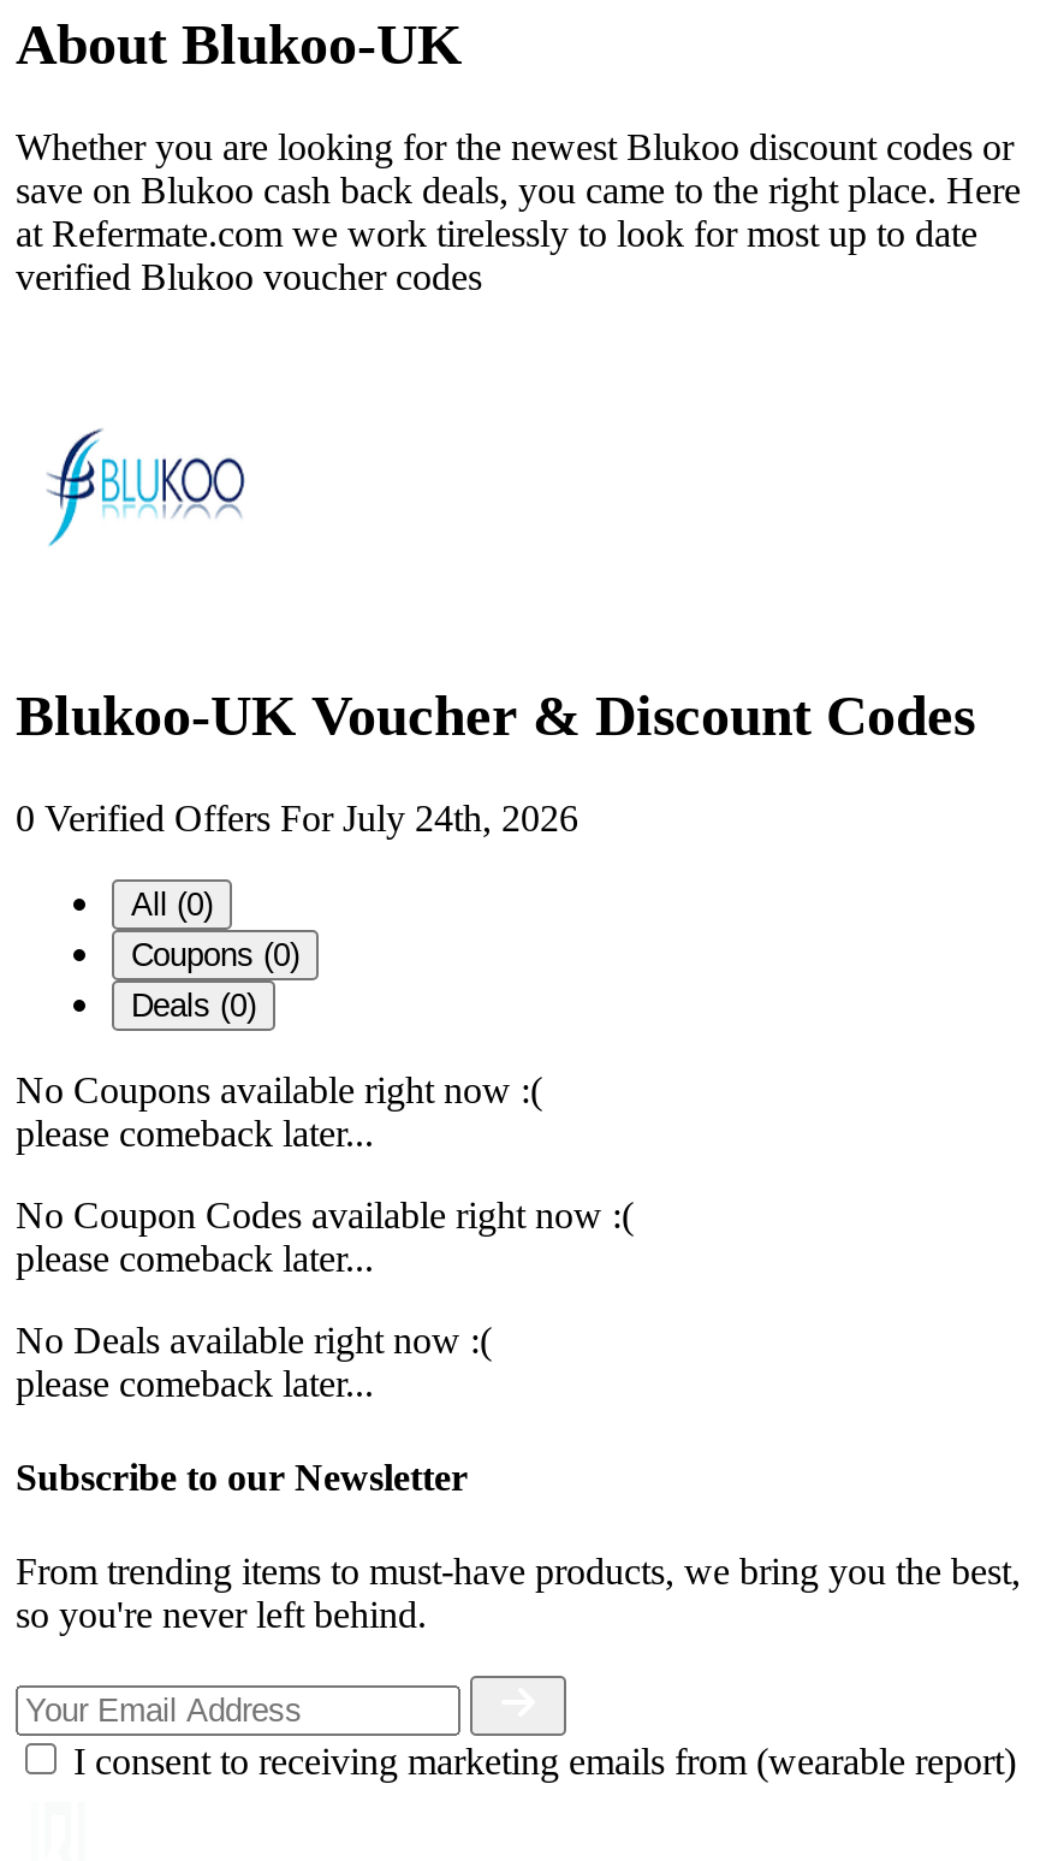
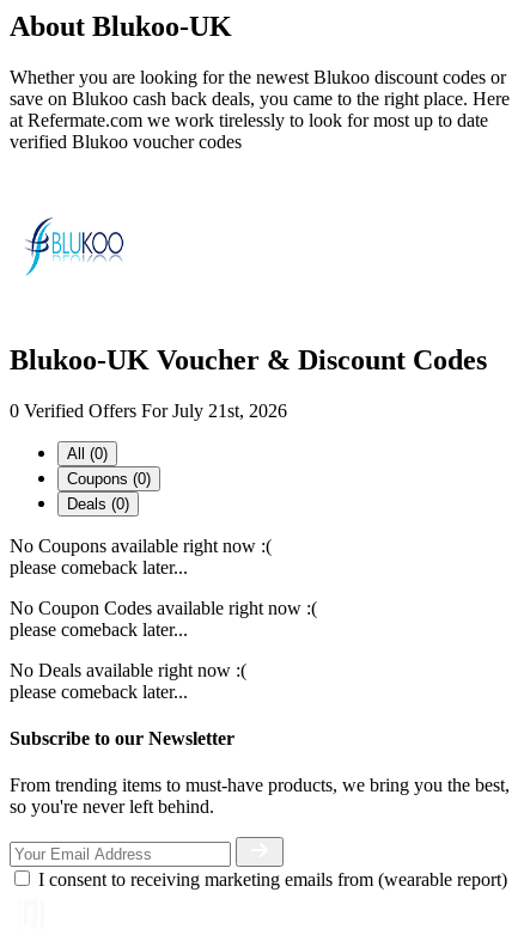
- 0 Verified Offers For July 24th, 2026
+ 0 Verified Offers For July 21st, 2026
